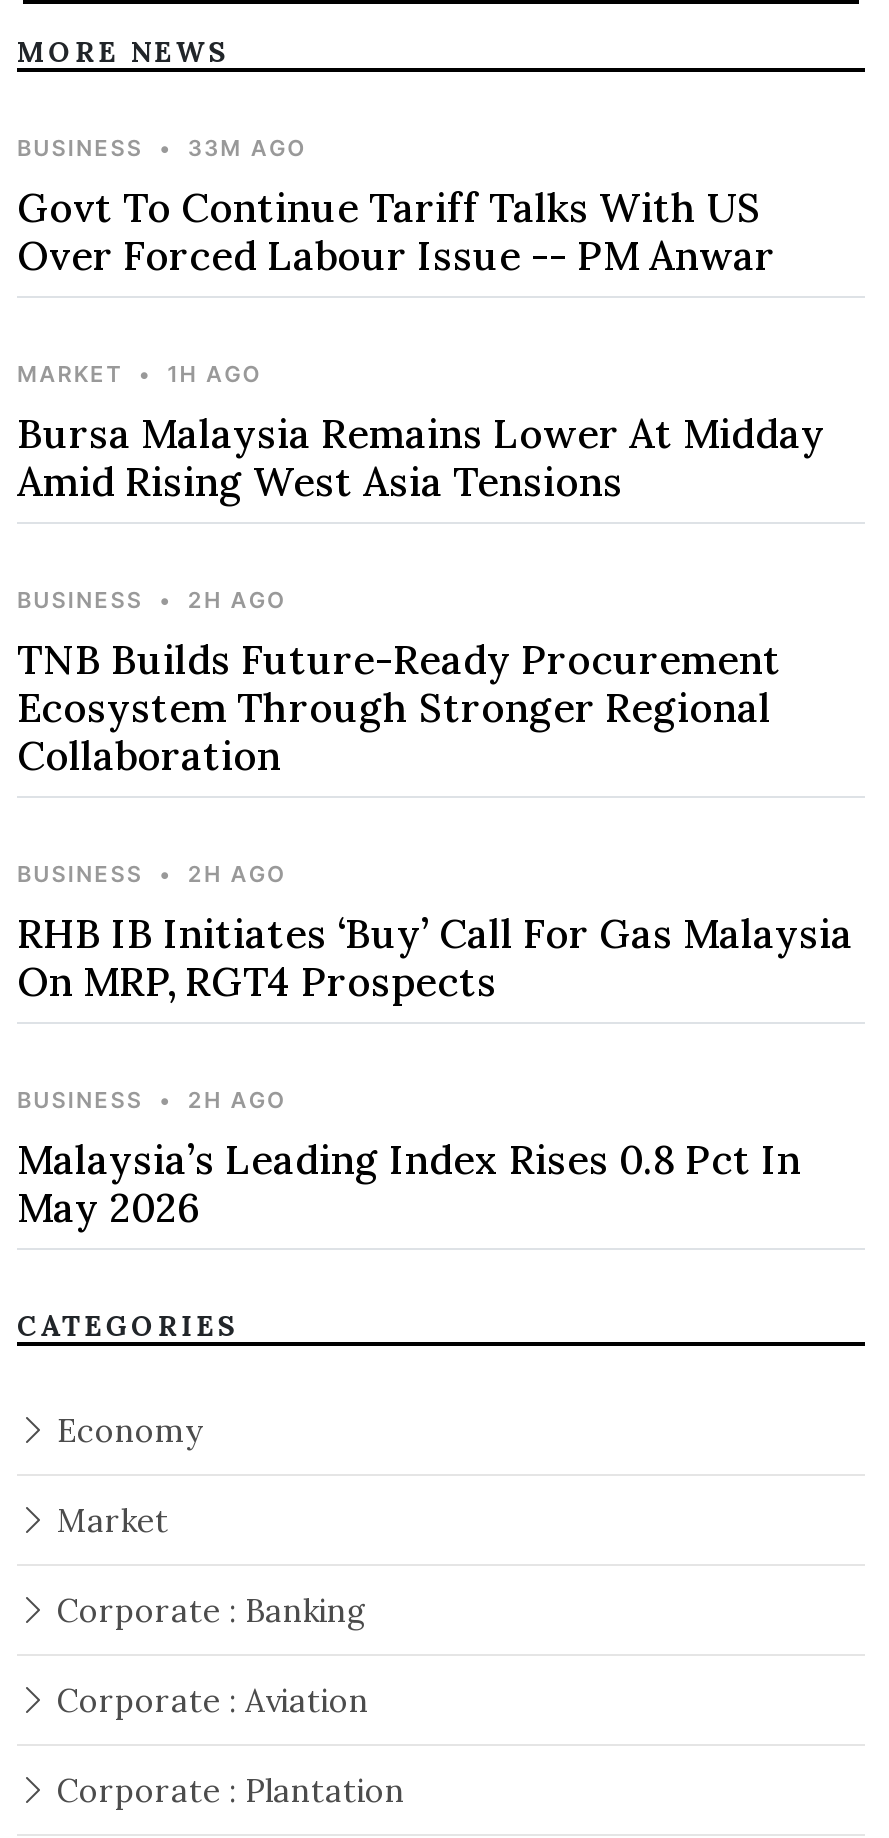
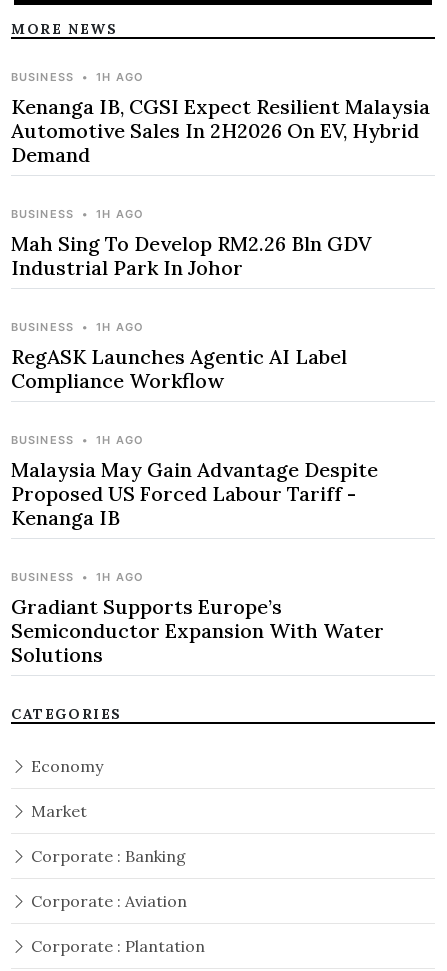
- BUSINESS • 33M AGO
- Govt To Continue Tariff Talks With US
- Over Forced Labour Issue -- PM Anwar
+ BUSINESS • 1H AGO
+ Kenanga IB, CGSI Expect Resilient Malaysia
+ Automotive Sales In 2H2026 On EV, Hybrid
+ Demand

- MARKET • 1H AGO
- Bursa Malaysia Remains Lower At Midday
- Amid Rising West Asia Tensions
+ BUSINESS • 1H AGO
+ Mah Sing To Develop RM2.26 Bln GDV
+ Industrial Park In Johor

- BUSINESS • 2H AGO
- TNB Builds Future-Ready Procurement
- Ecosystem Through Stronger Regional
- Collaboration
+ BUSINESS • 1H AGO
+ RegASK Launches Agentic AI Label
+ Compliance Workflow

- BUSINESS • 2H AGO
- RHB IB Initiates ‘Buy’ Call For Gas Malaysia
- On MRP, RGT4 Prospects
+ BUSINESS • 1H AGO
+ Malaysia May Gain Advantage Despite
+ Proposed US Forced Labour Tariff -
+ Kenanga IB

- BUSINESS • 2H AGO
- Malaysia’s Leading Index Rises 0.8 Pct In
- May 2026
+ BUSINESS • 1H AGO
+ Gradiant Supports Europe’s
+ Semiconductor Expansion With Water
+ Solutions
